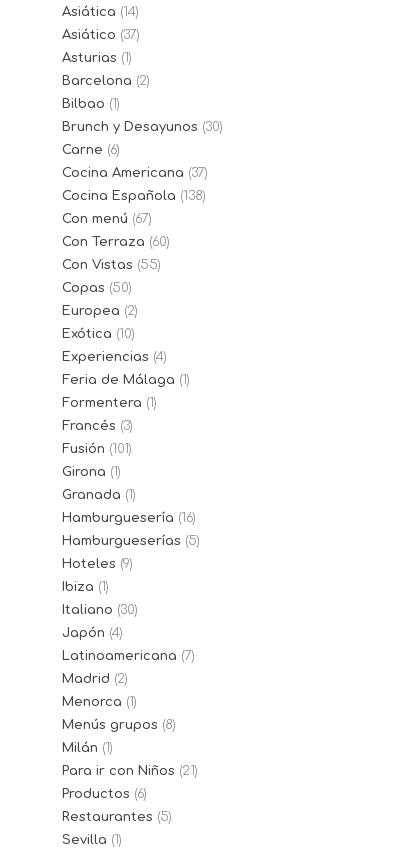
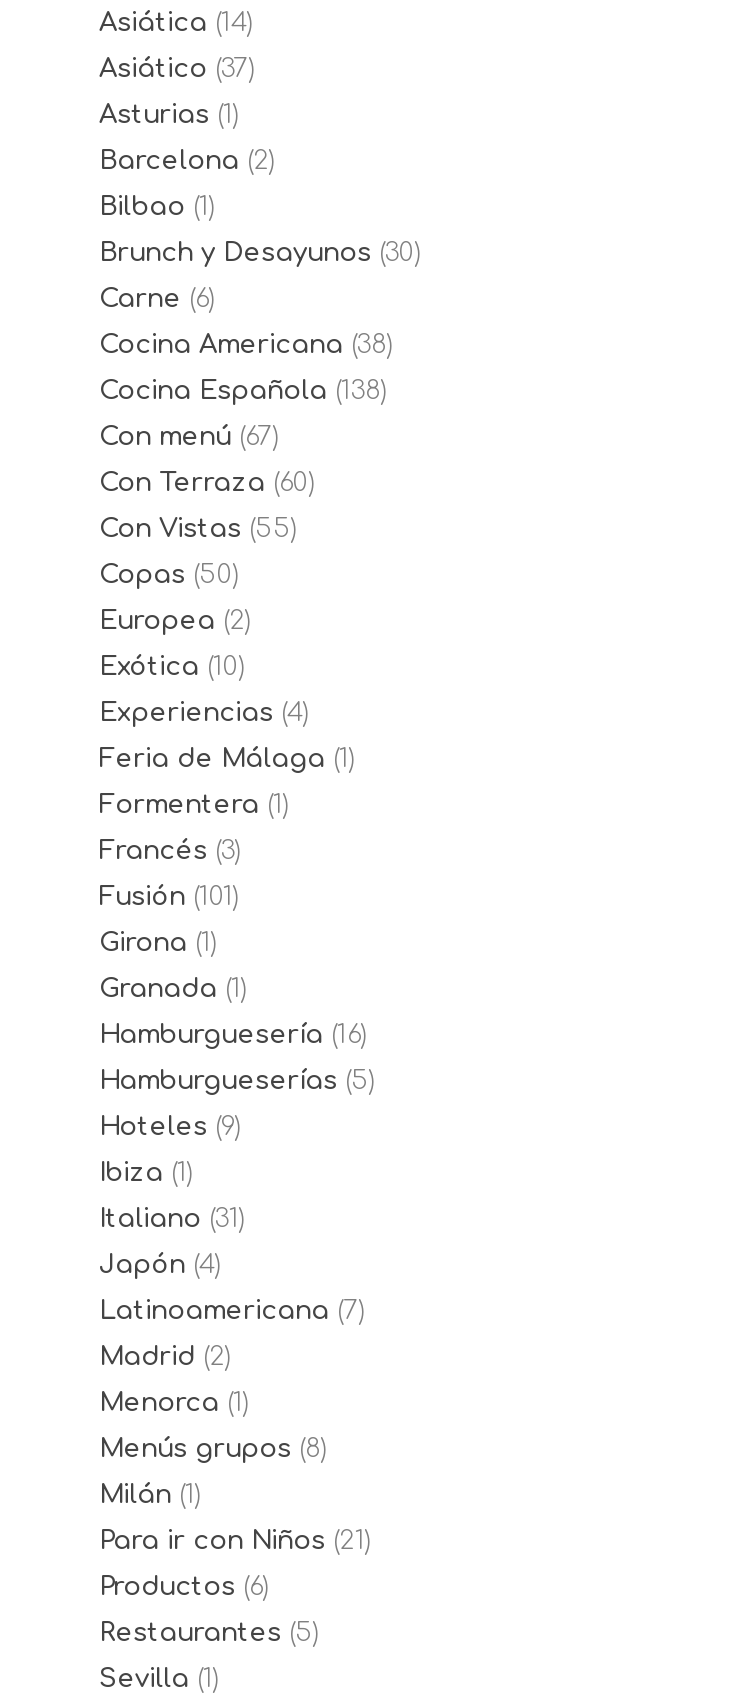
- Cocina Americana (37)
+ Cocina Americana (38)

- Italiano (30)
+ Italiano (31)
